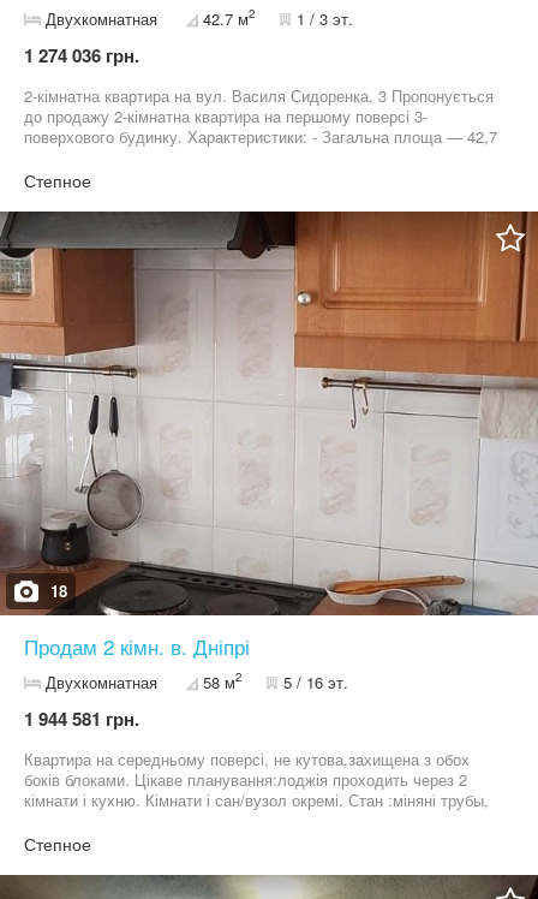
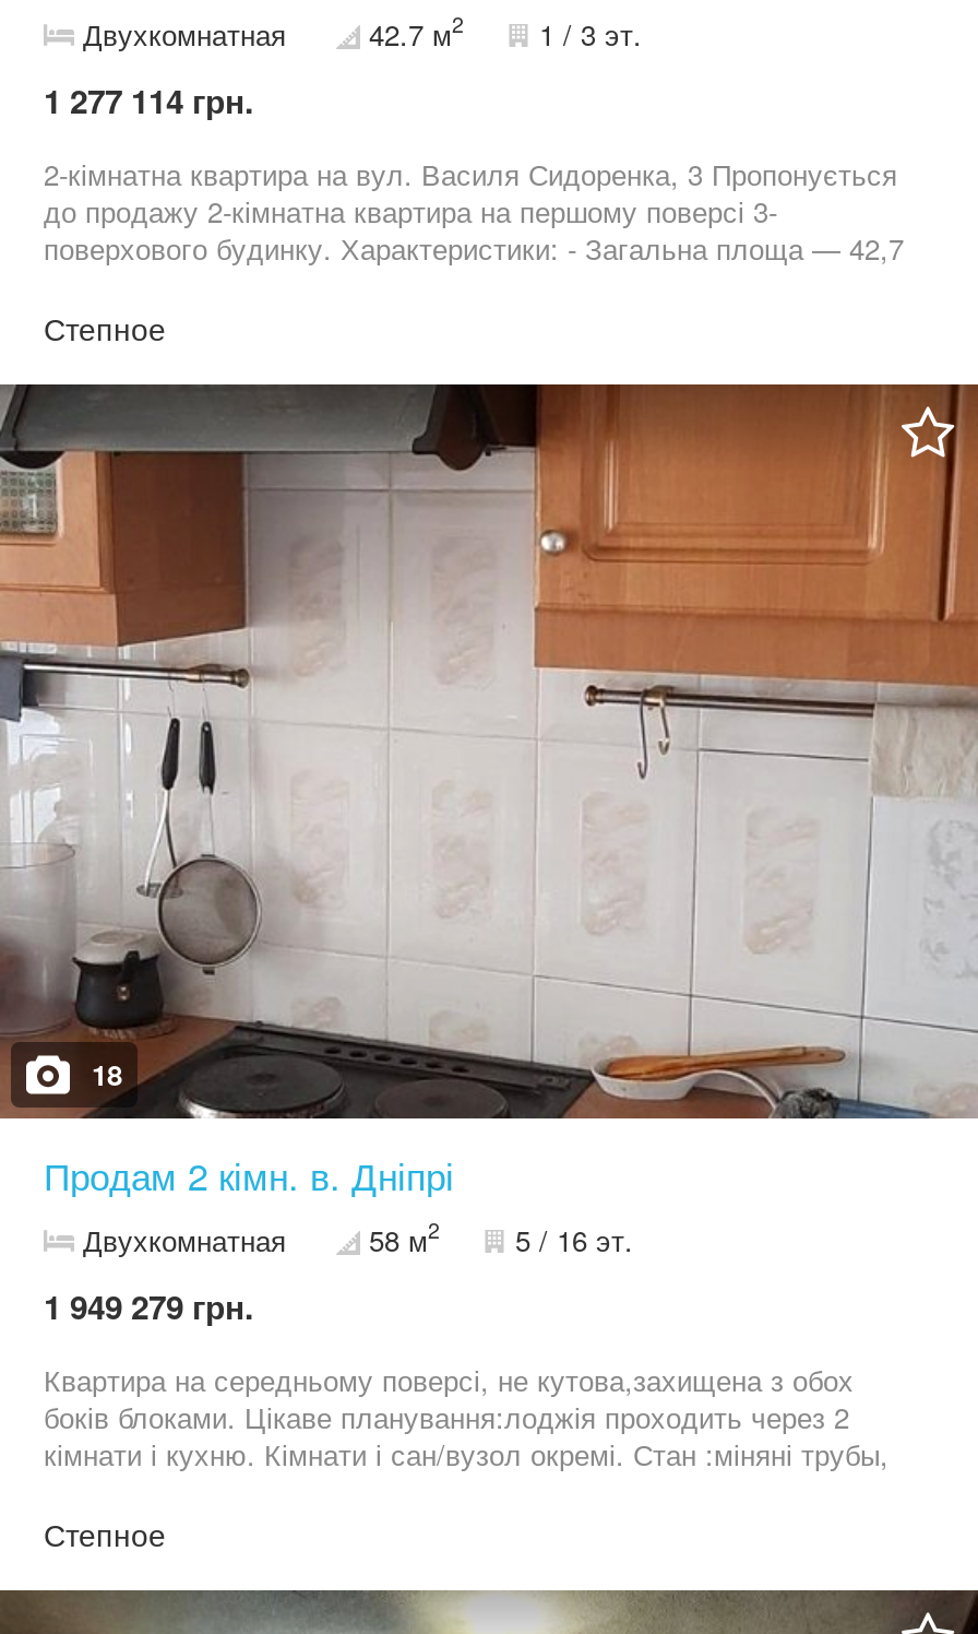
- 1 274 036 грн.
+ 1 277 114 грн.

- 1 944 581 грн.
+ 1 949 279 грн.
